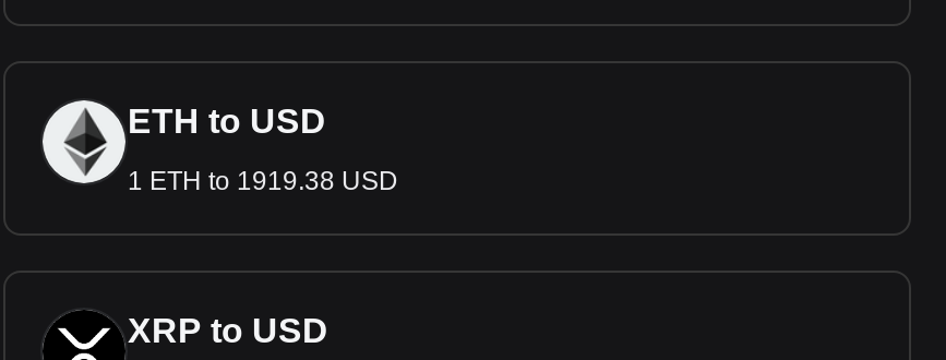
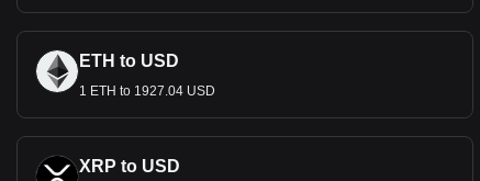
- 1 ETH to 1919.38 USD
+ 1 ETH to 1927.04 USD
